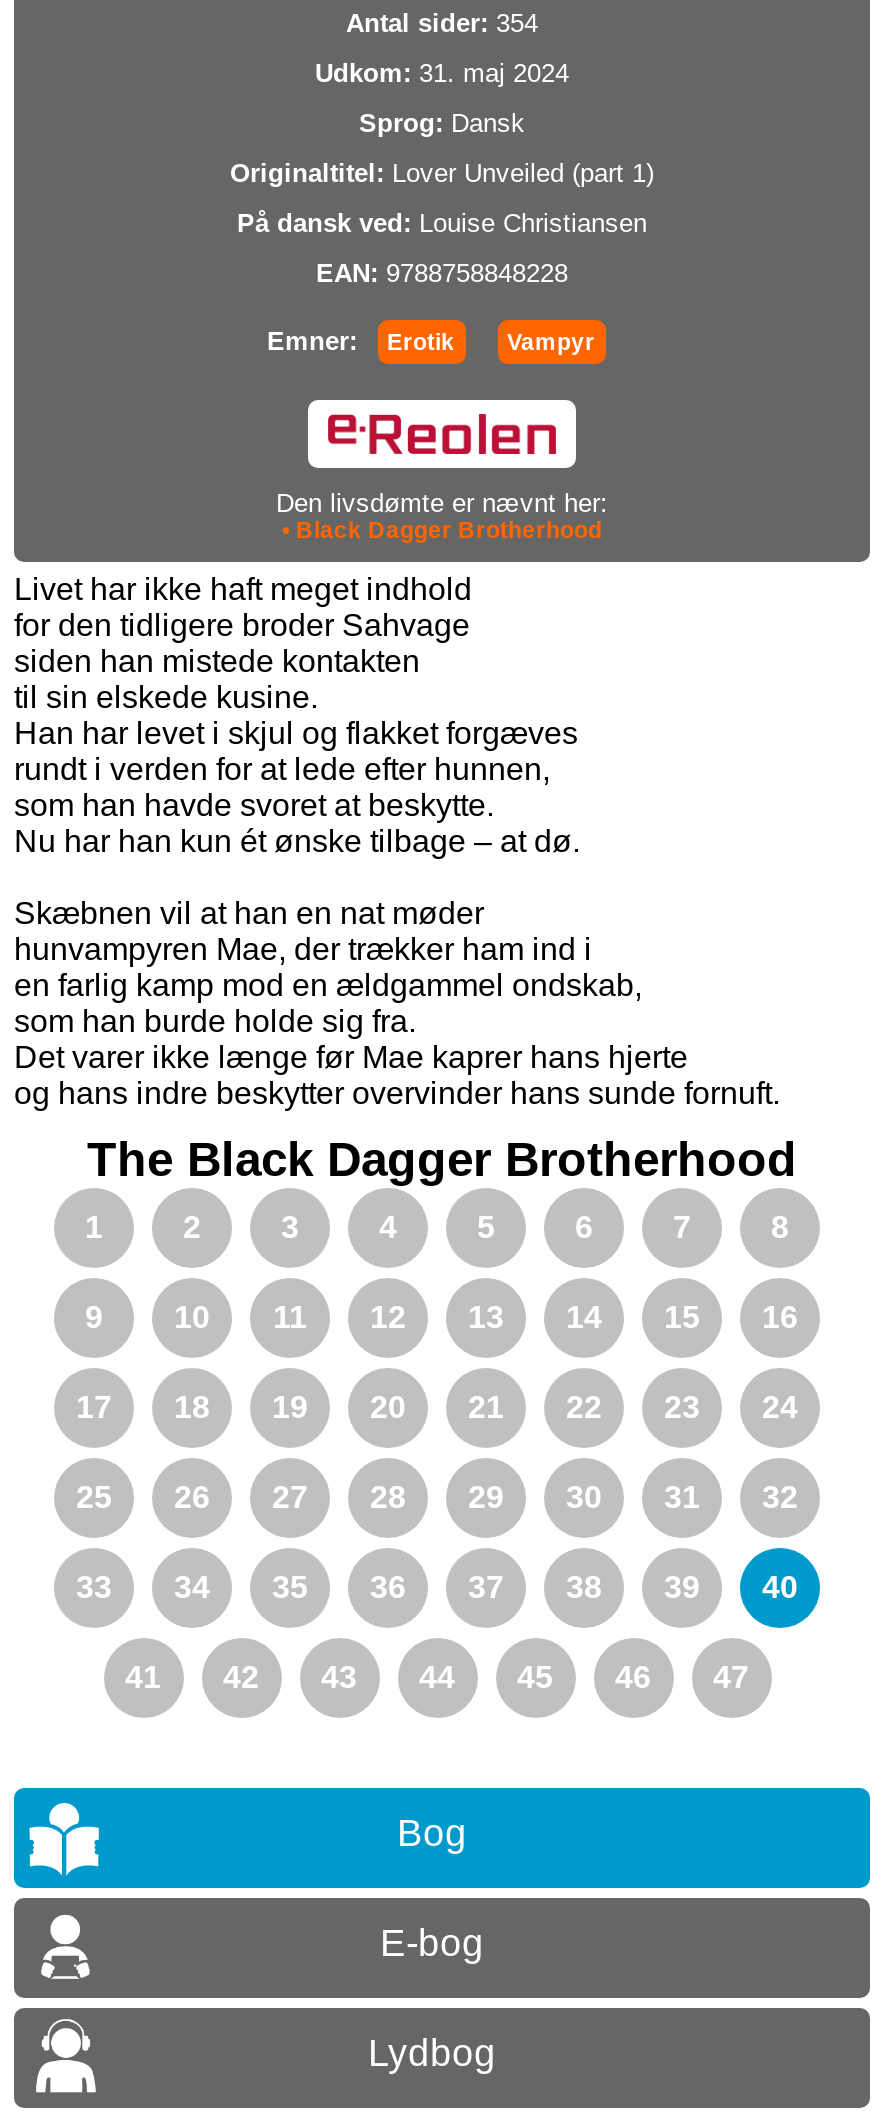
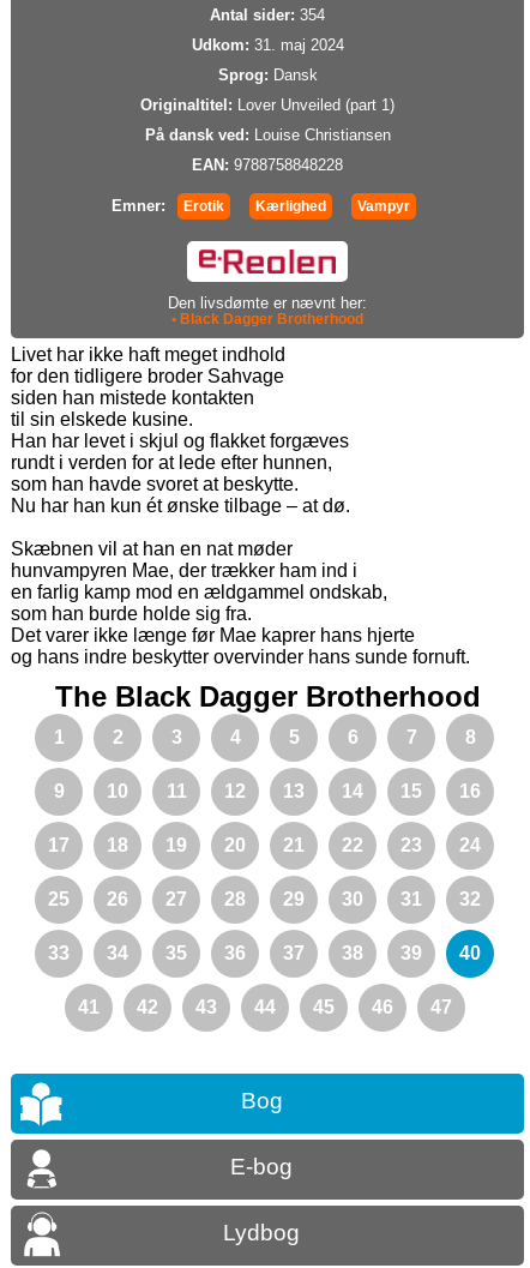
+ Kærlighed
